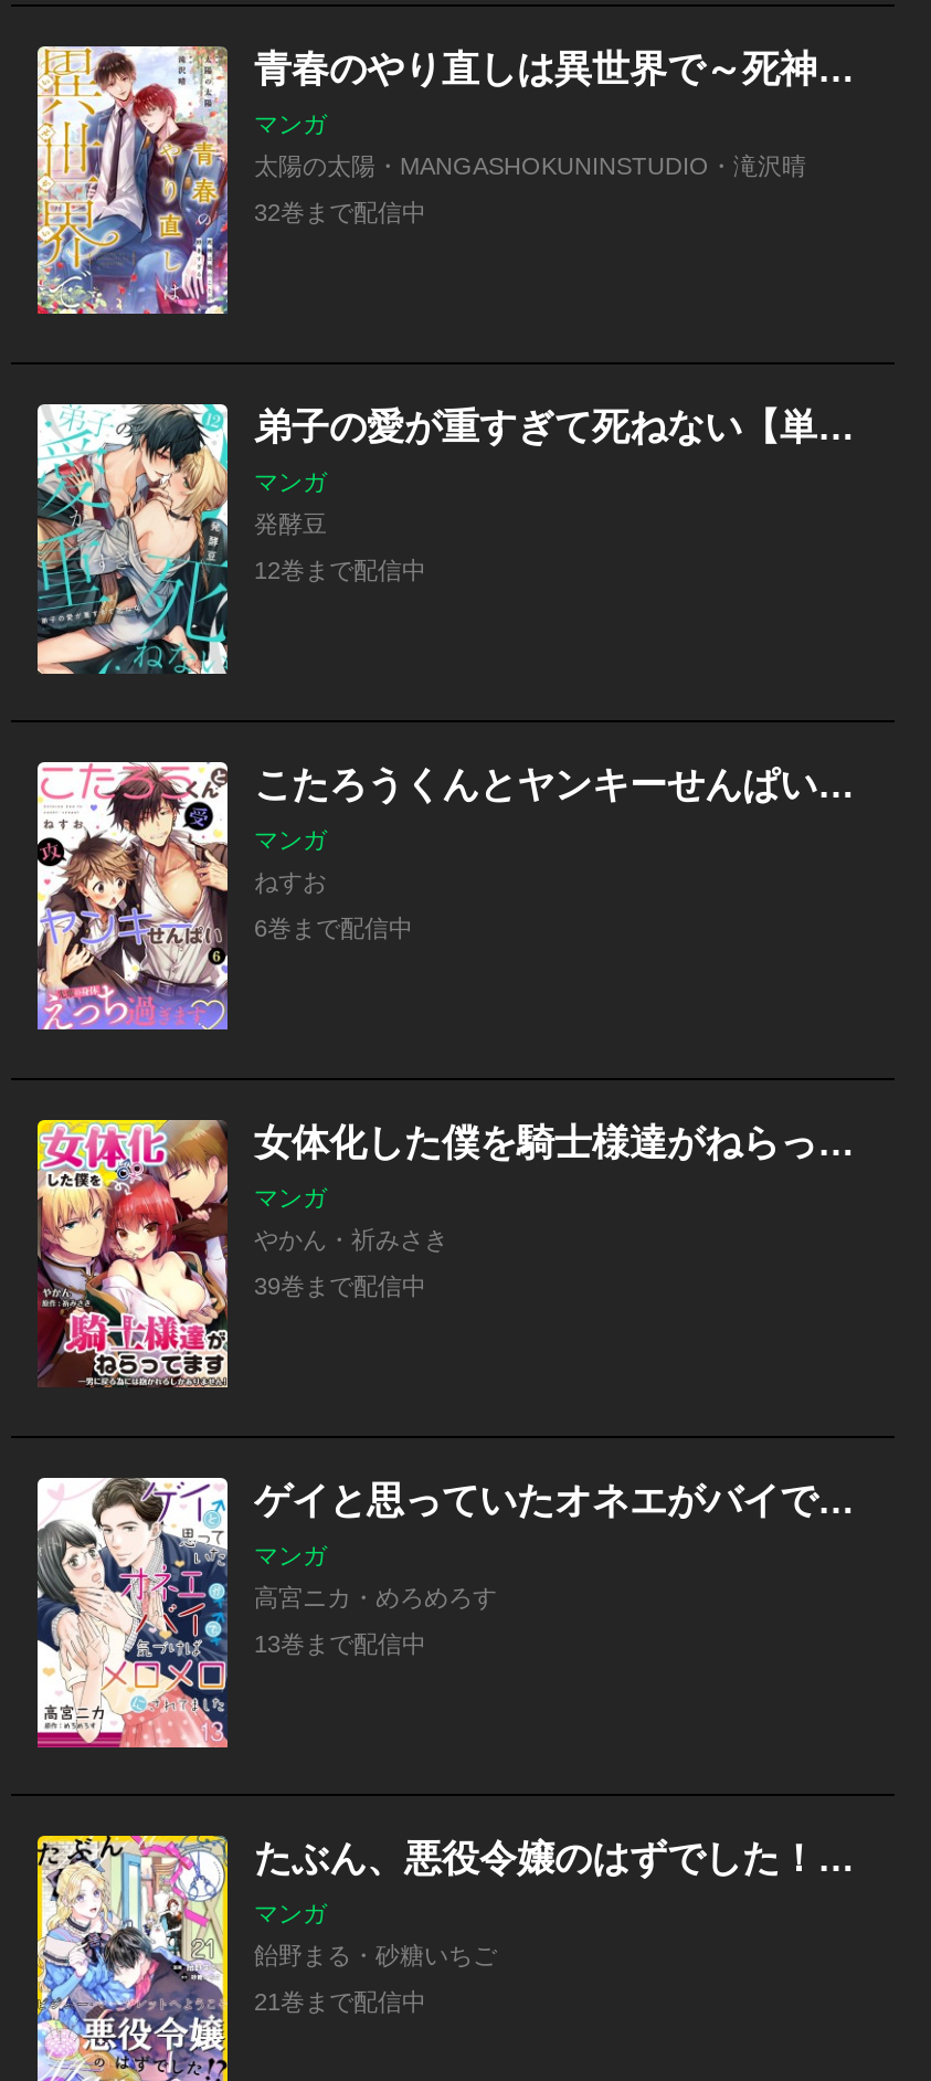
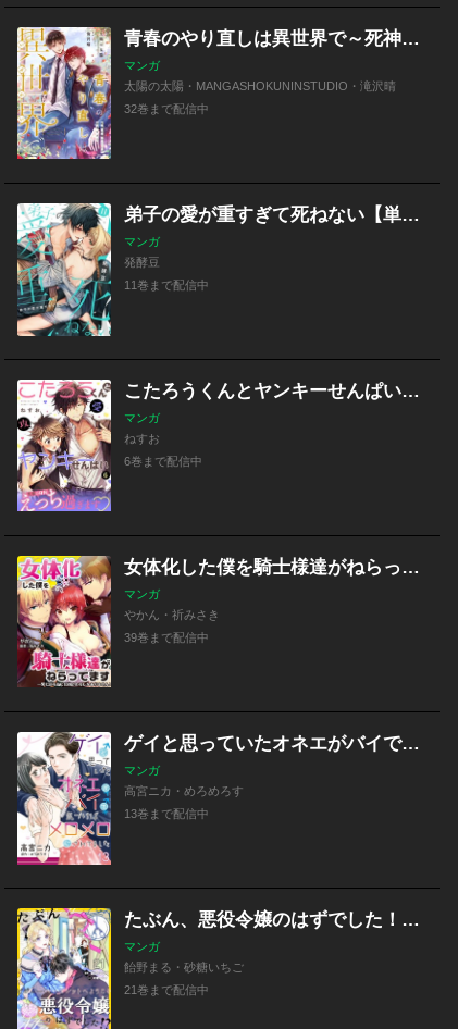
- 12巻まで配信中
+ 11巻まで配信中
